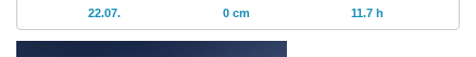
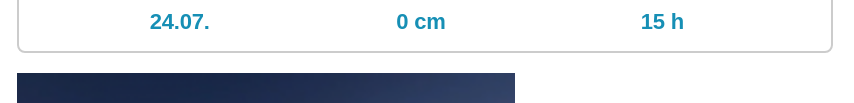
- 22.07.
+ 24.07.

- 11.7 h
+ 15 h
